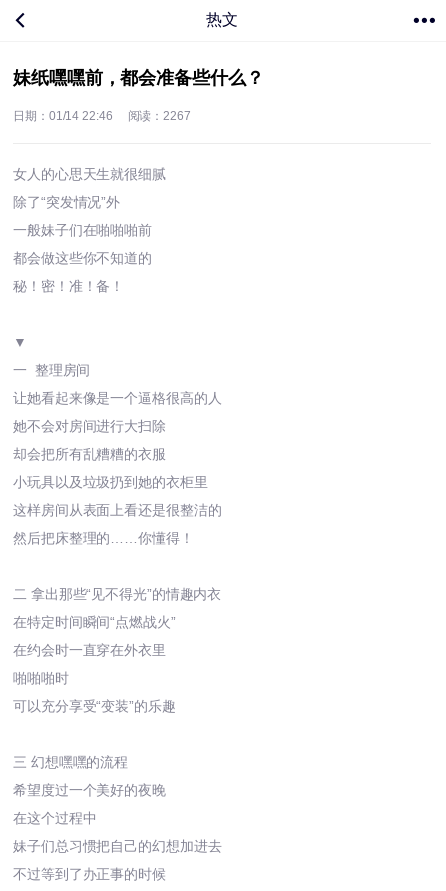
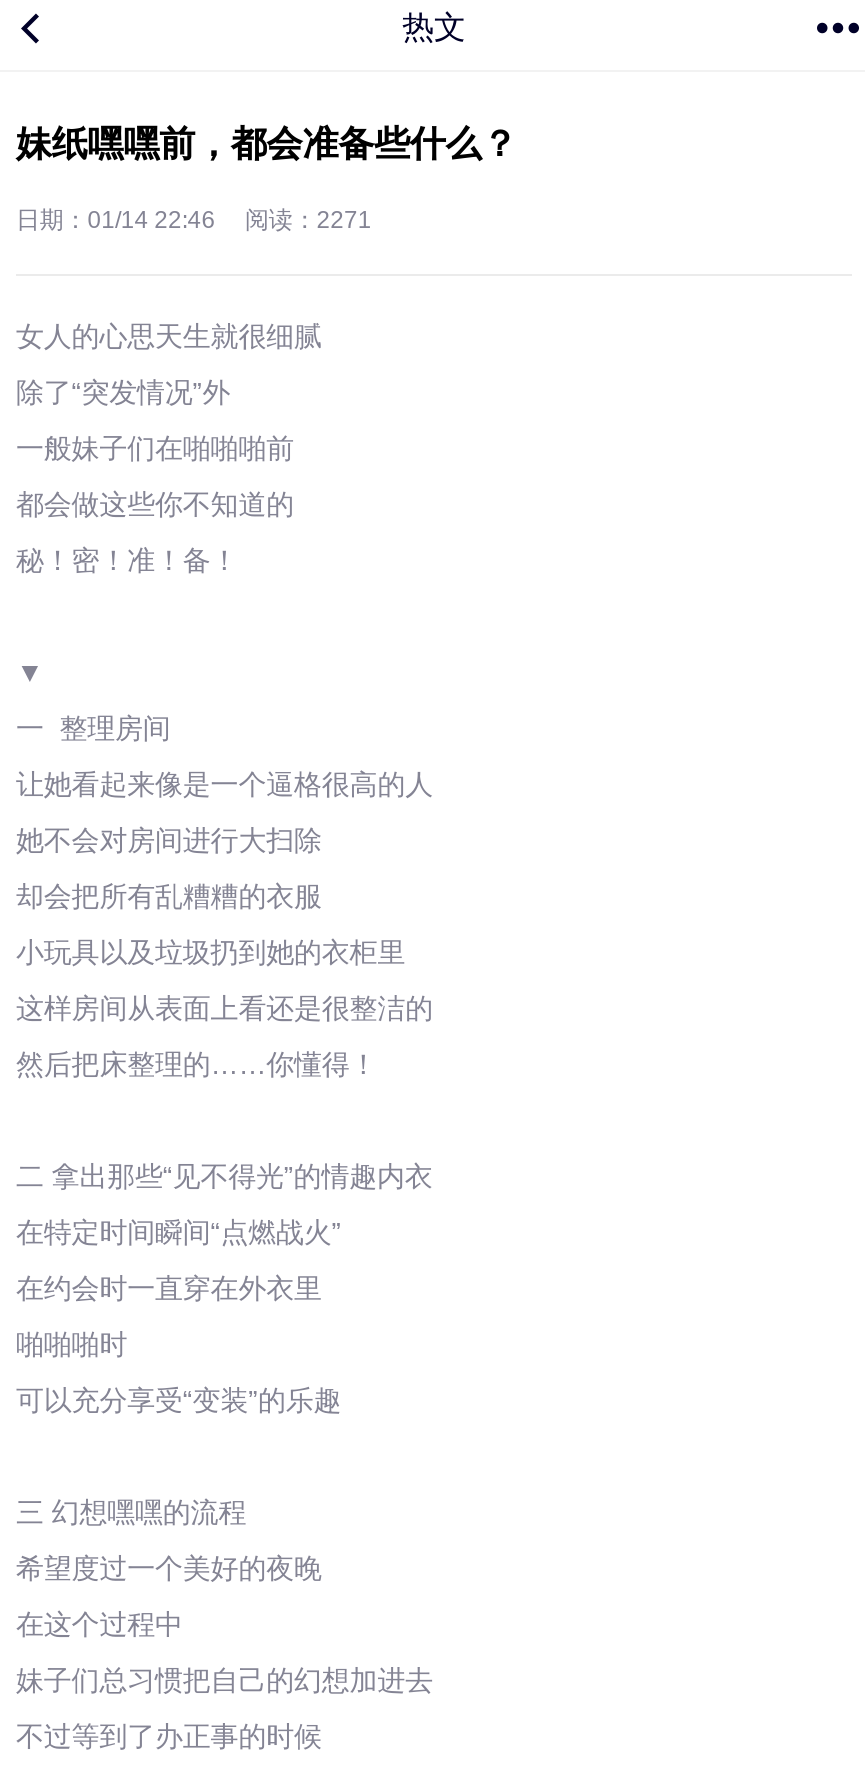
- 日期：01/14 22:46 阅读：2267
+ 日期：01/14 22:46 阅读：2271
